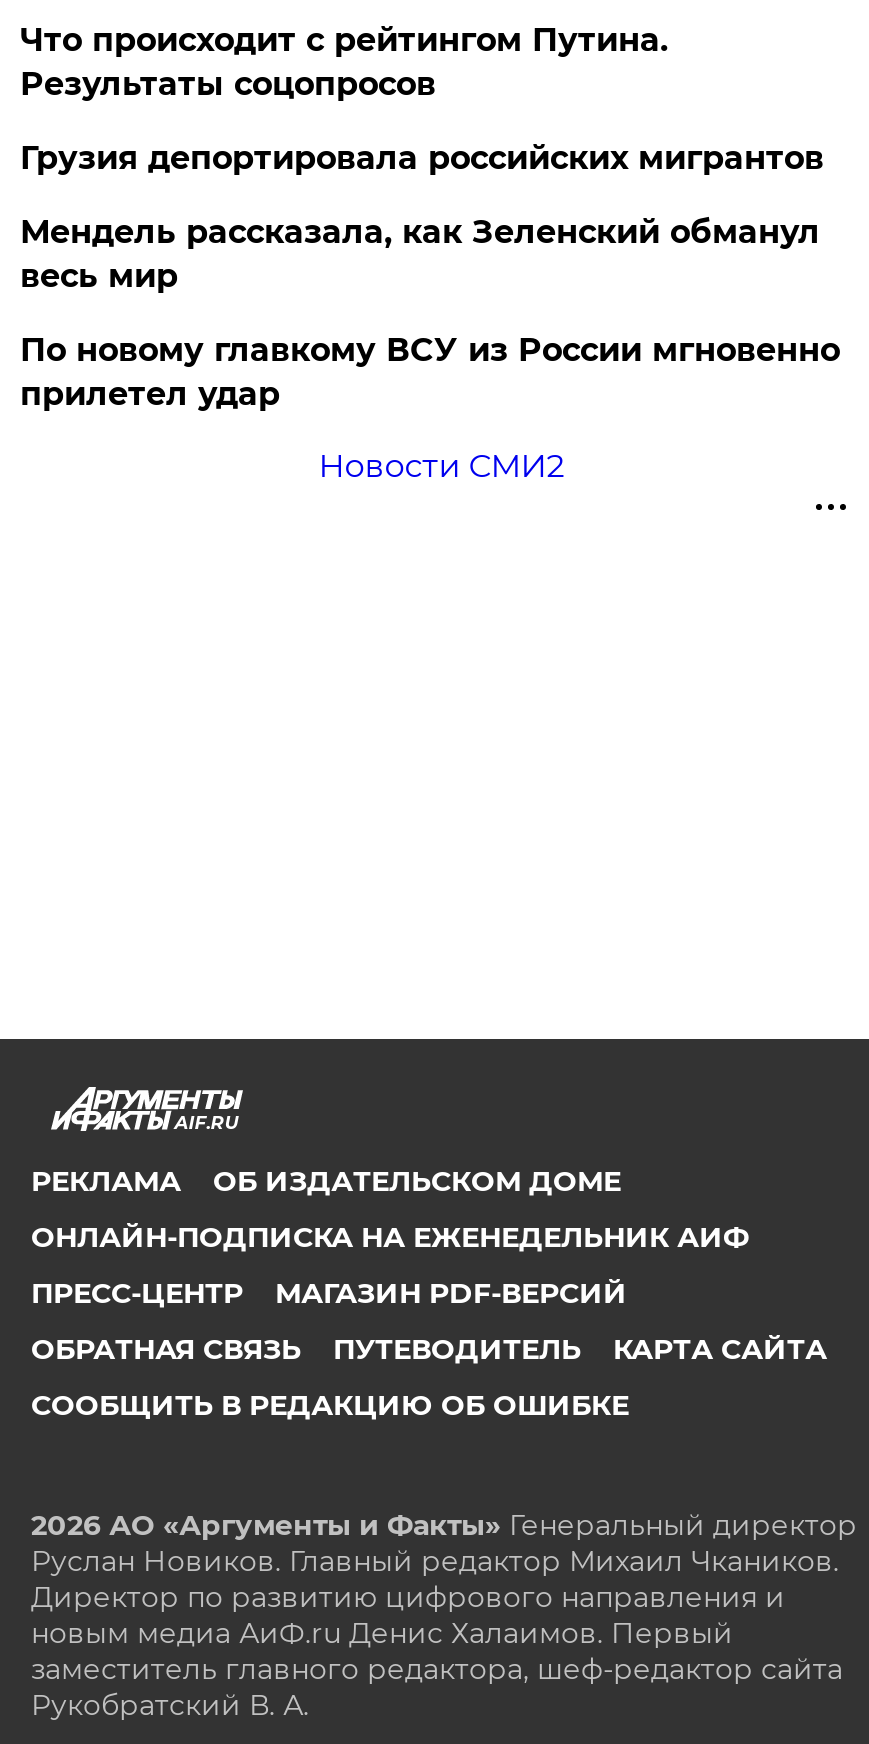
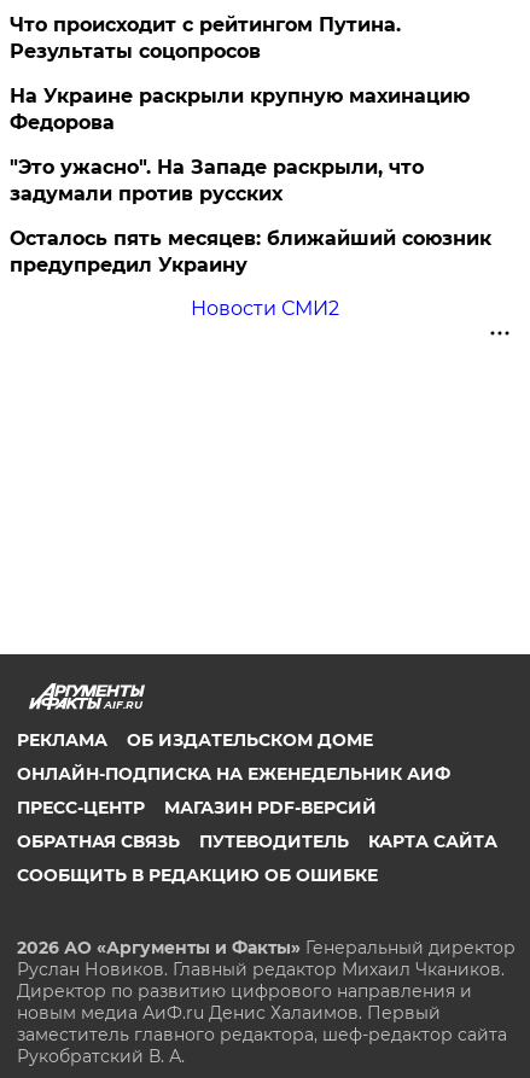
- Грузия депортировала российских мигрантов
+ На Украине раскрыли крупную махинацию
+ Федорова

- Мендель рассказала, как Зеленский обманул
- весь мир
+ "Это ужасно". На Западе раскрыли, что
+ задумали против русских

- По новому главкому ВСУ из России мгновенно
- прилетел удар
+ Осталось пять месяцев: ближайший союзник
+ предупредил Украину
